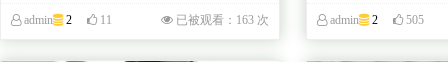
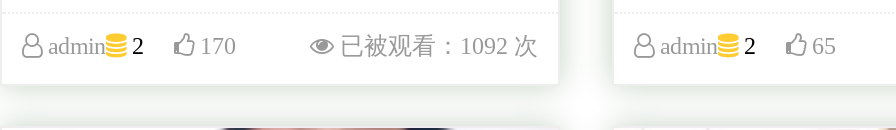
- 11
- 已被观看：163 次
+ 170
+ 已被观看：1092 次

- 505
+ 65
